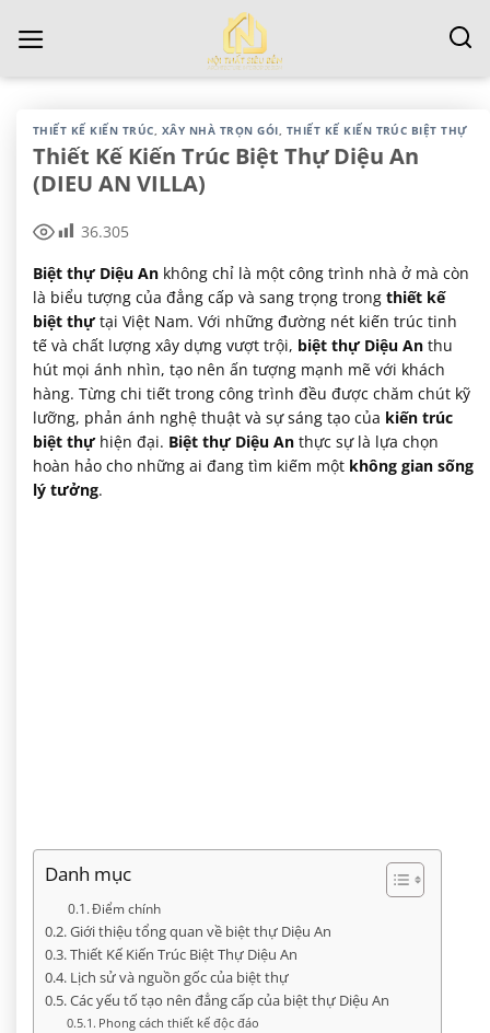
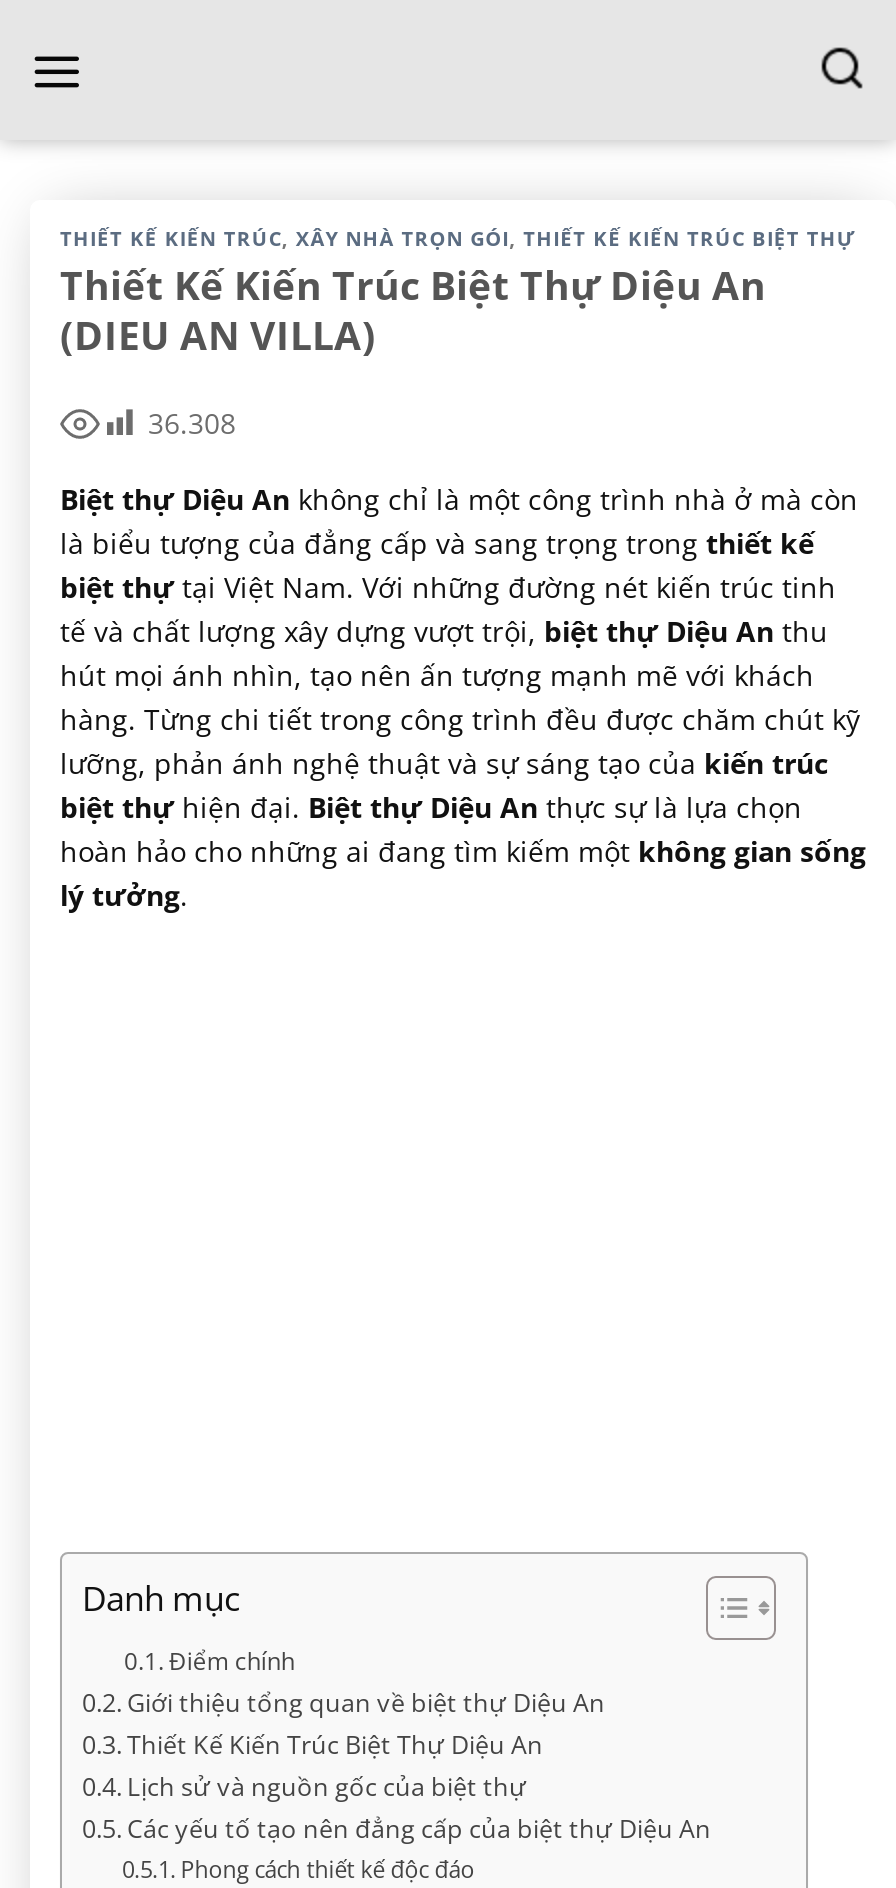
- [image]

- 36.305
+ 36.308
